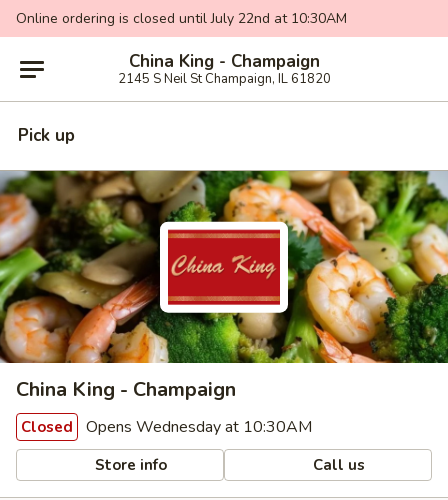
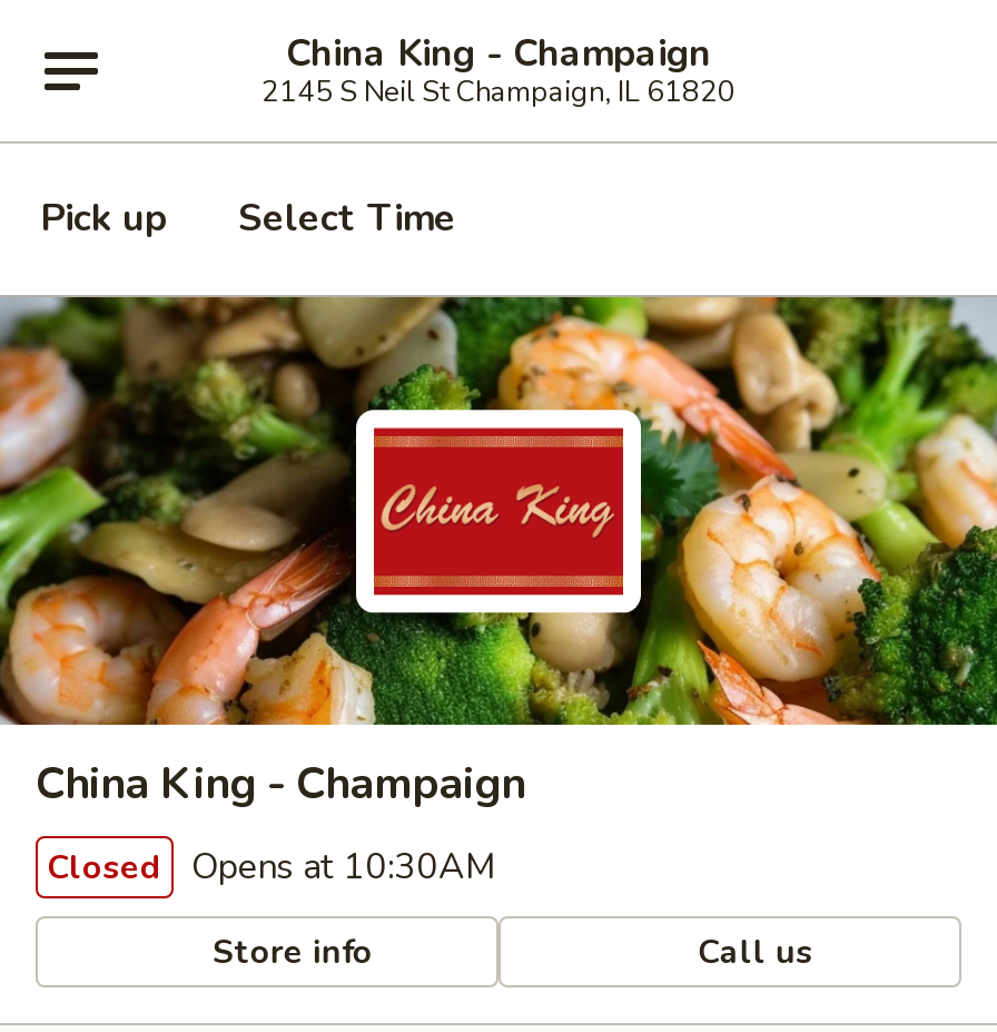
- Online ordering is closed until July 22nd at 10:30AM

+ Select Time

- Closed Opens Wednesday at 10:30AM
+ Closed Opens at 10:30AM
